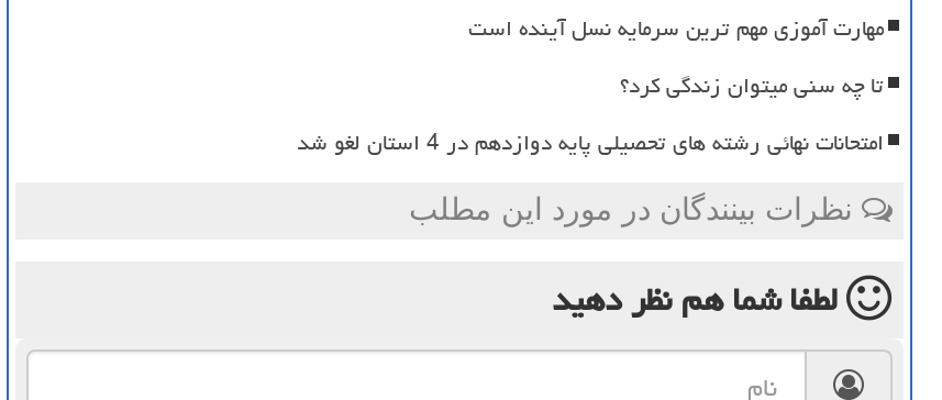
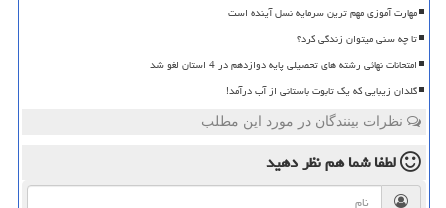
+ گلدان زیبایی که یک تابوت باستانی از آب درآمد!
